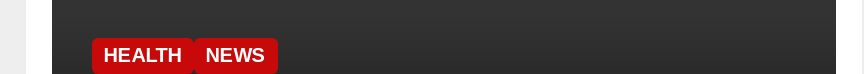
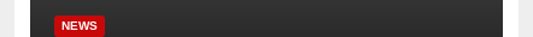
- HEALTH
